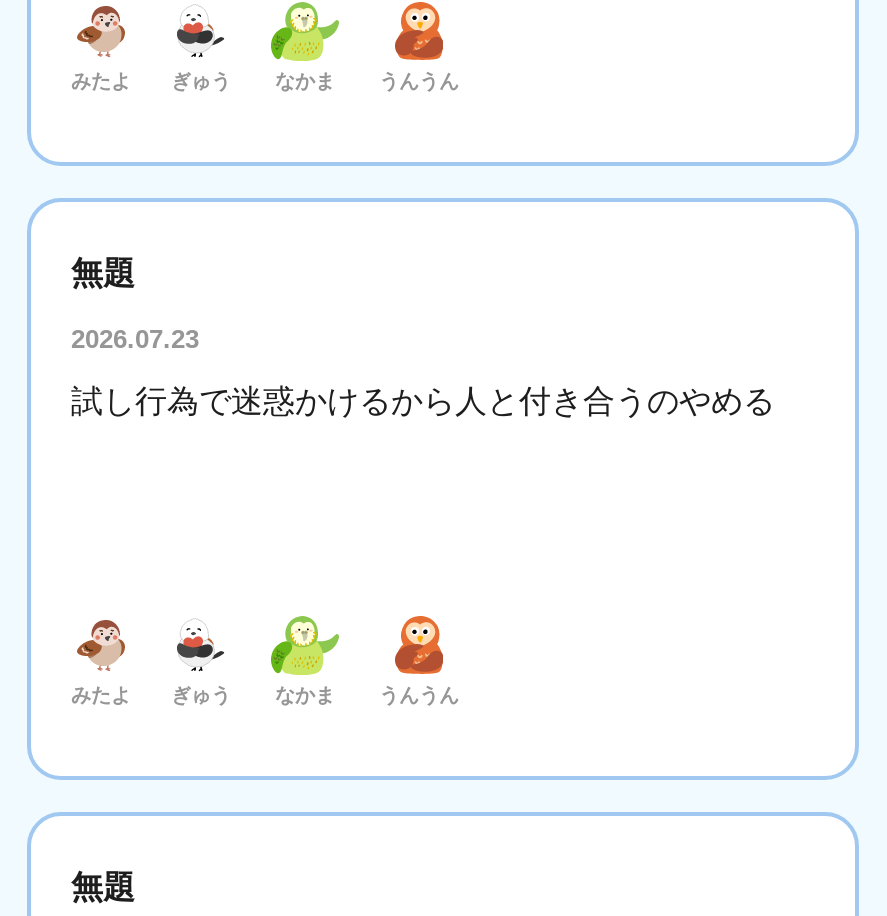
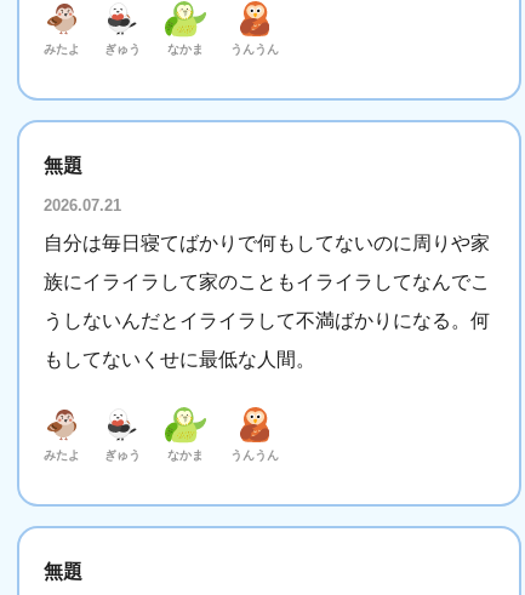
- 2026.07.23
- 試し行為で迷惑かけるから人と付き合うのやめる
+ 2026.07.21
+ 自分は毎日寝てばかりで何もしてないのに周りや家
+ 族にイライラして家のこともイライラしてなんでこ
+ うしないんだとイライラして不満ばかりになる。何
+ もしてないくせに最低な人間。
